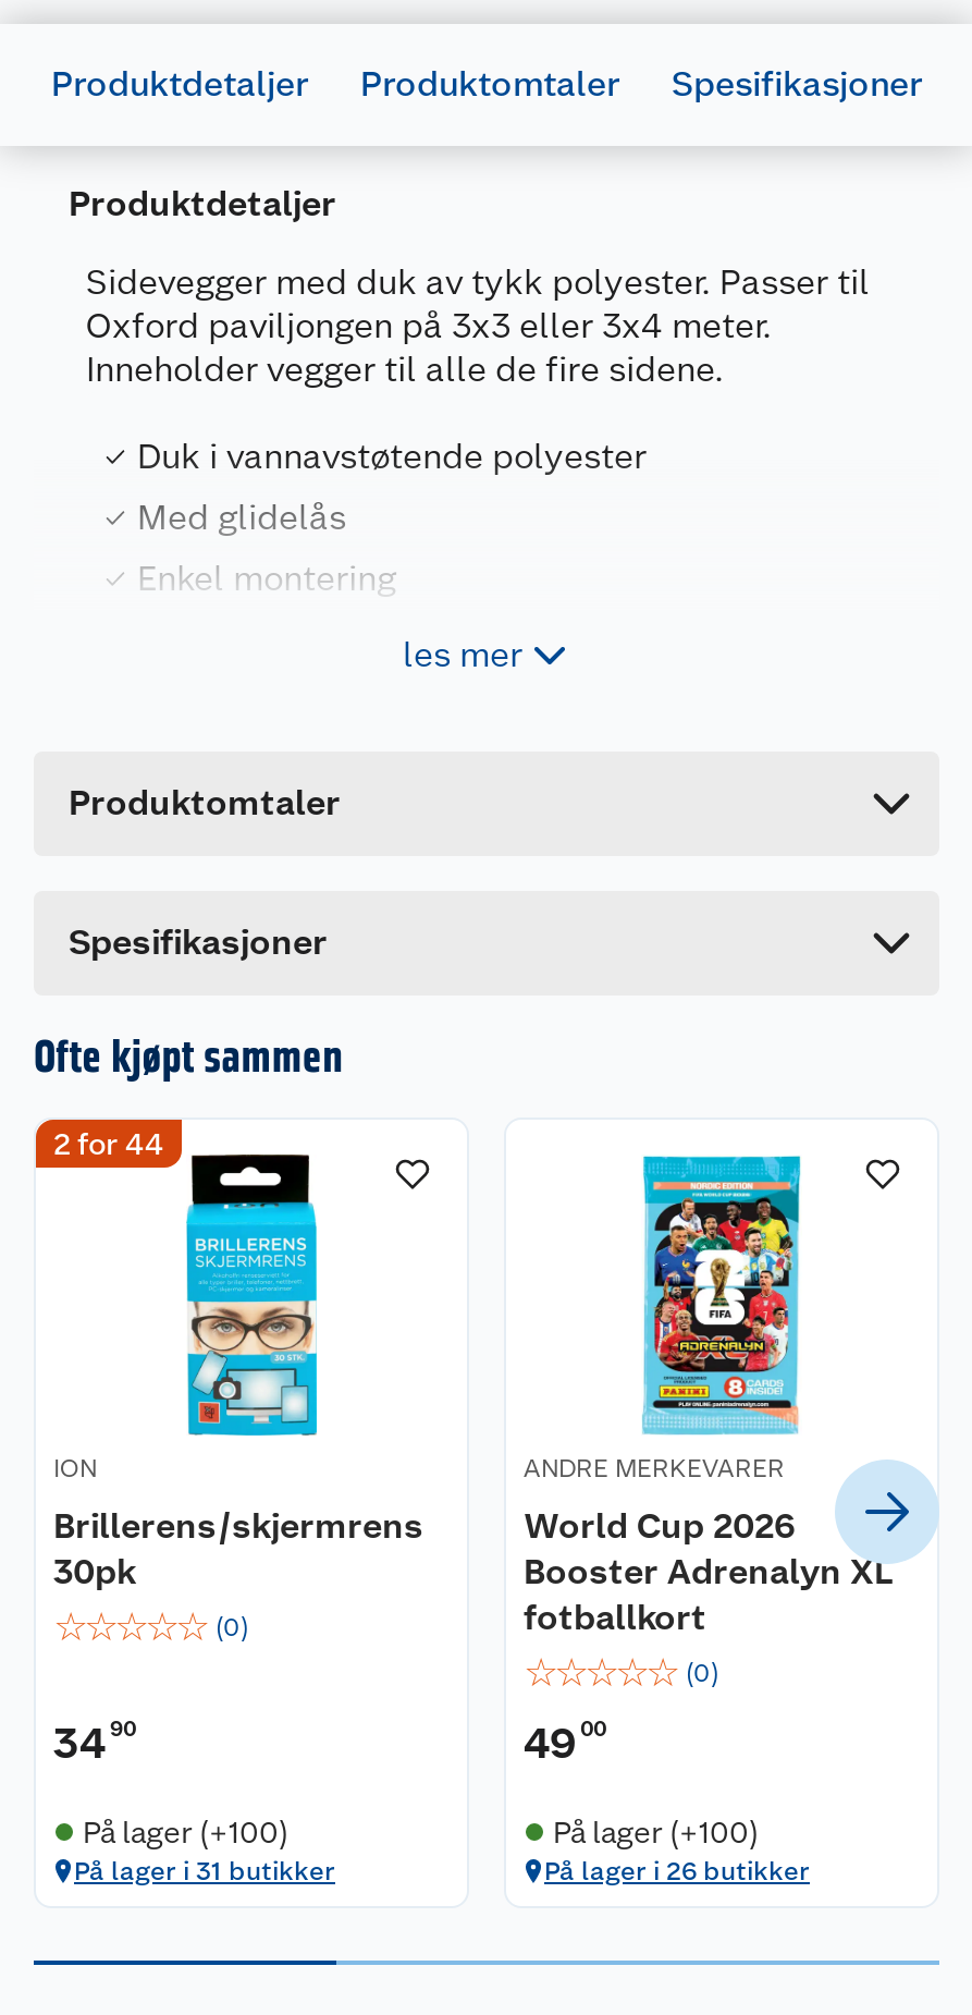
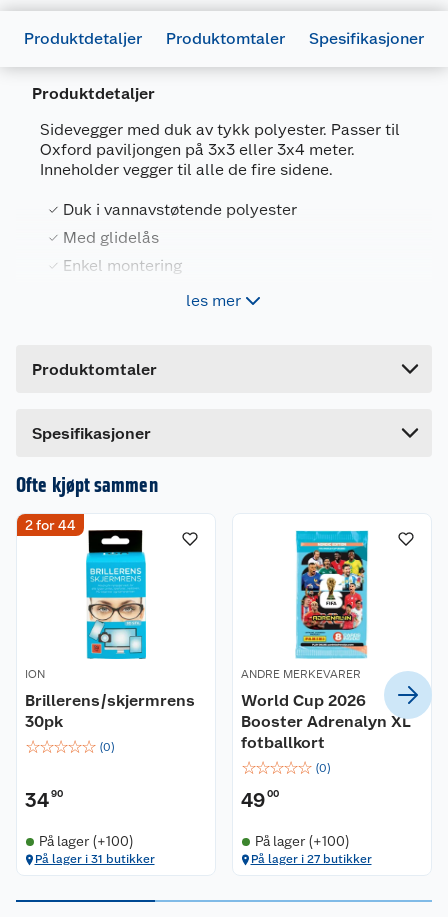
- På lager i 26 butikker
+ På lager i 27 butikker
